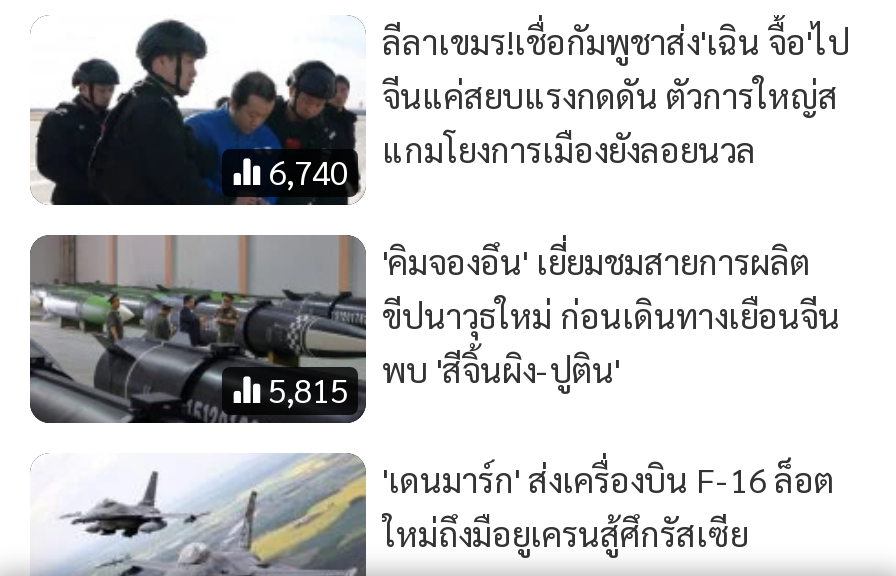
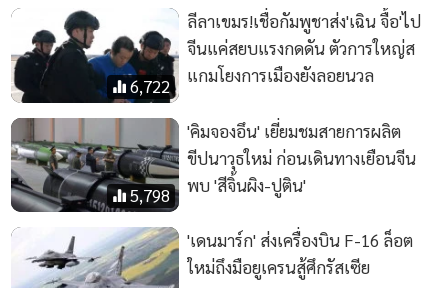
- 6,740 แกมโยงการเมืองยังลอยนวล
+ 6,722 แกมโยงการเมืองยังลอยนวล

- 5,815 พบ 'สีจิ้นผิง-ปูติน'
+ 5,798 พบ 'สีจิ้นผิง-ปูติน'
